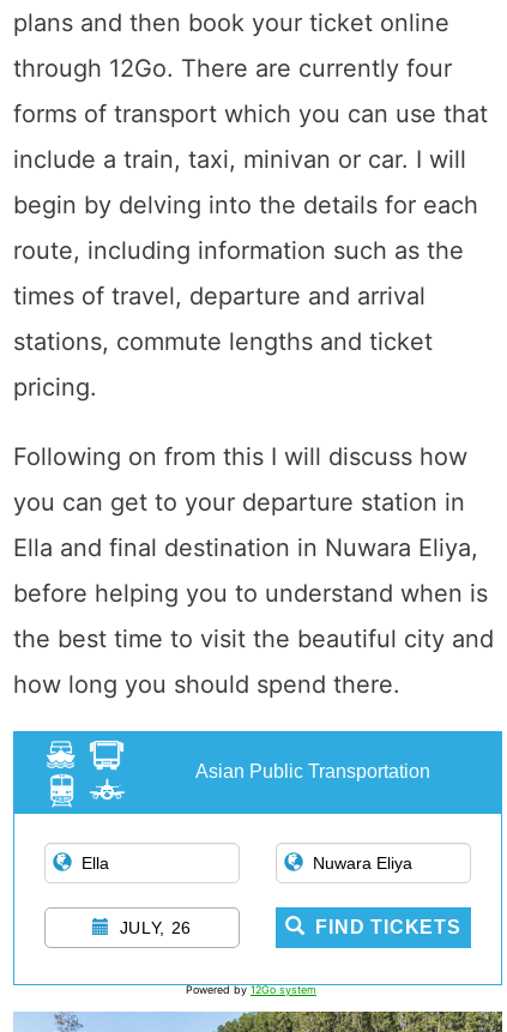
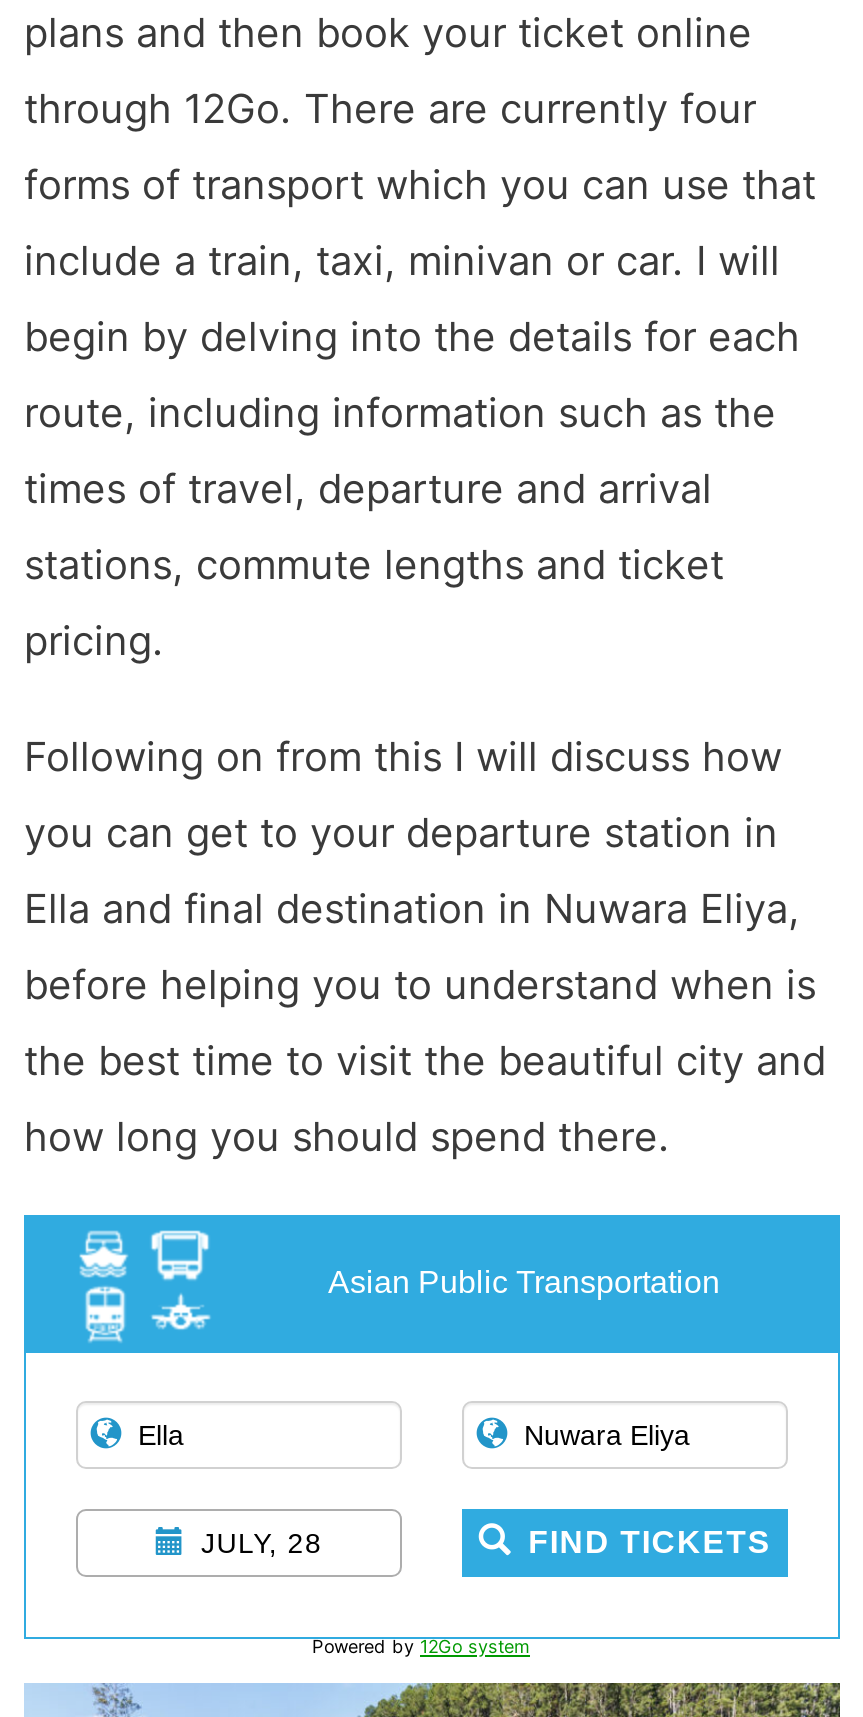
- JULY, 26
+ JULY, 28
